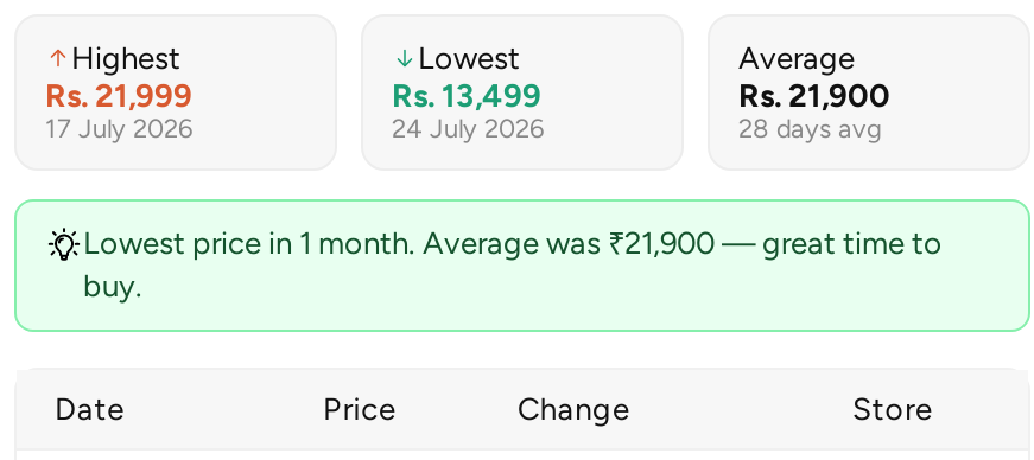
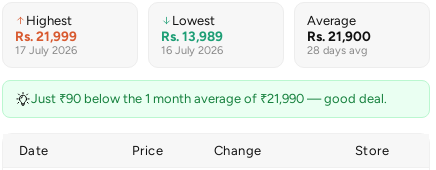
- Rs. 13,499
+ Rs. 13,989

- 24 July 2026
+ 16 July 2026

- Lowest price in 1 month. Average was ₹21,900 — great time to
- buy.
+ Just ₹90 below the 1 month average of ₹21,990 — good deal.
